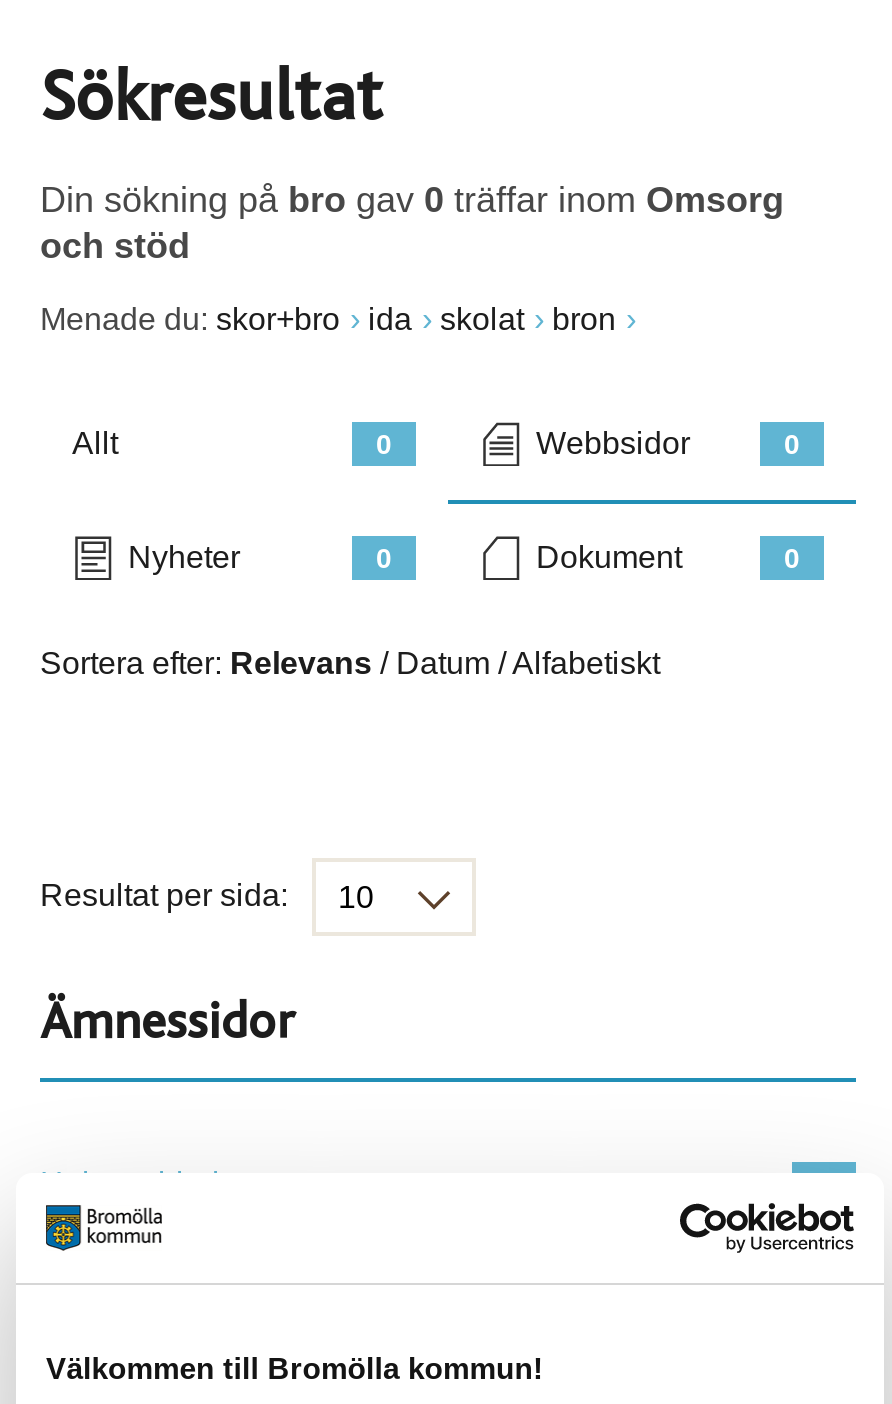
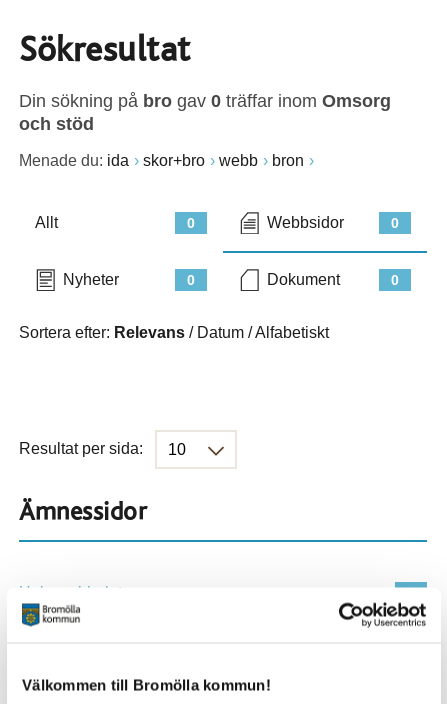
- Menade du: skor+bro
- ida
- skolat
+ Menade du: ida
+ skor+bro
+ webb
